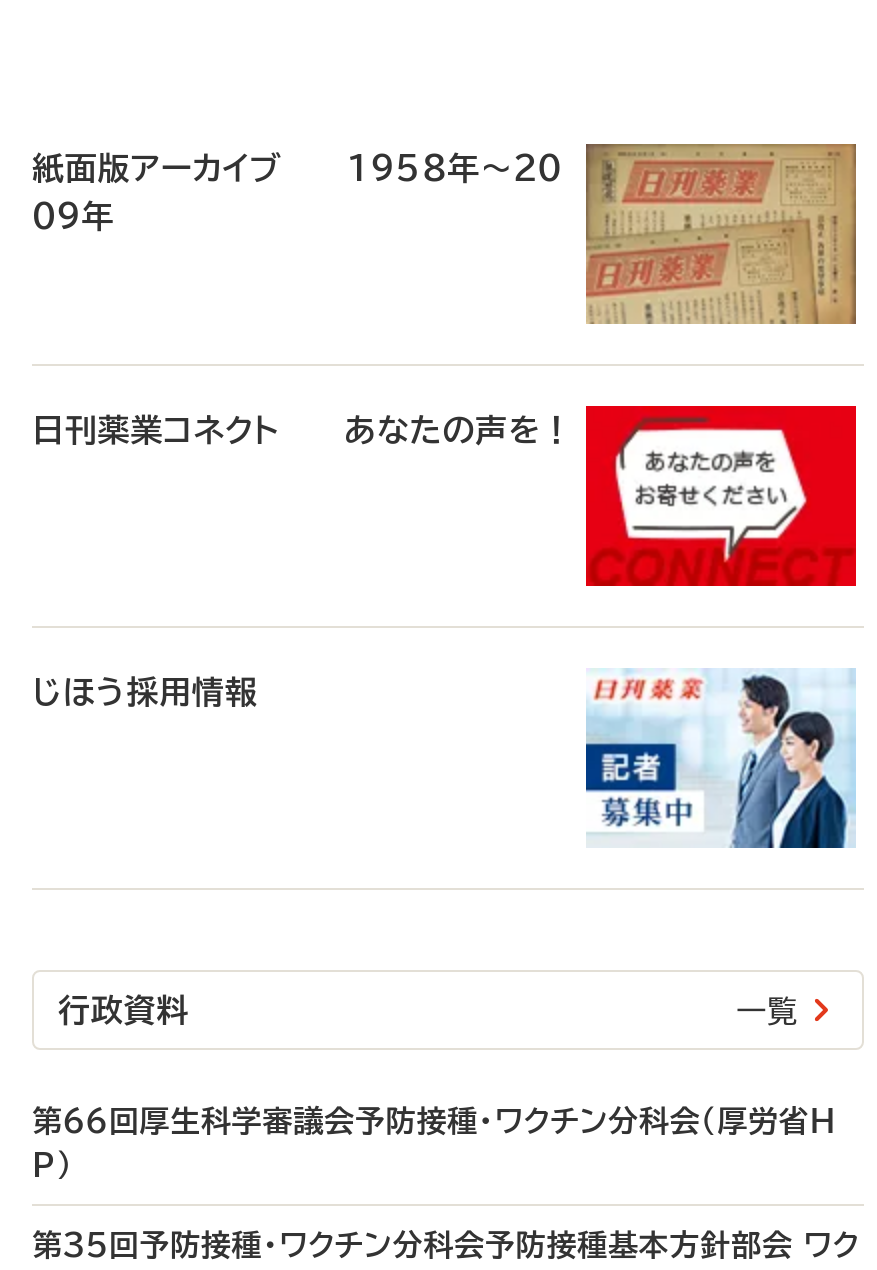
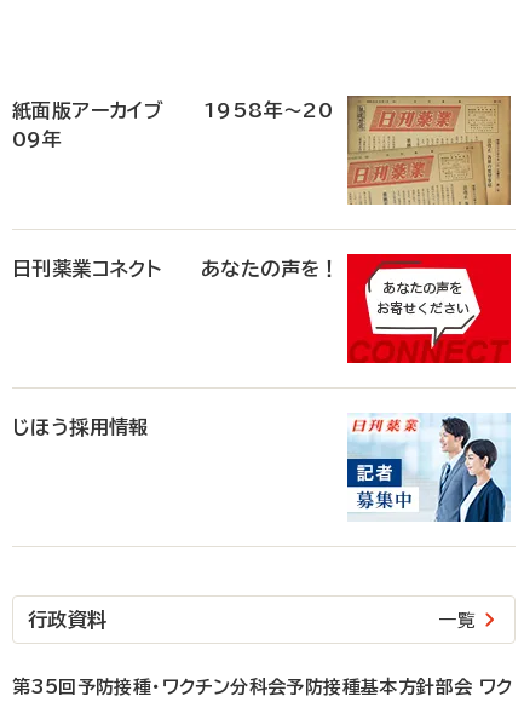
- 第66回厚生科学審議会予防接種・ワクチン分科会（厚労省H
- P）
